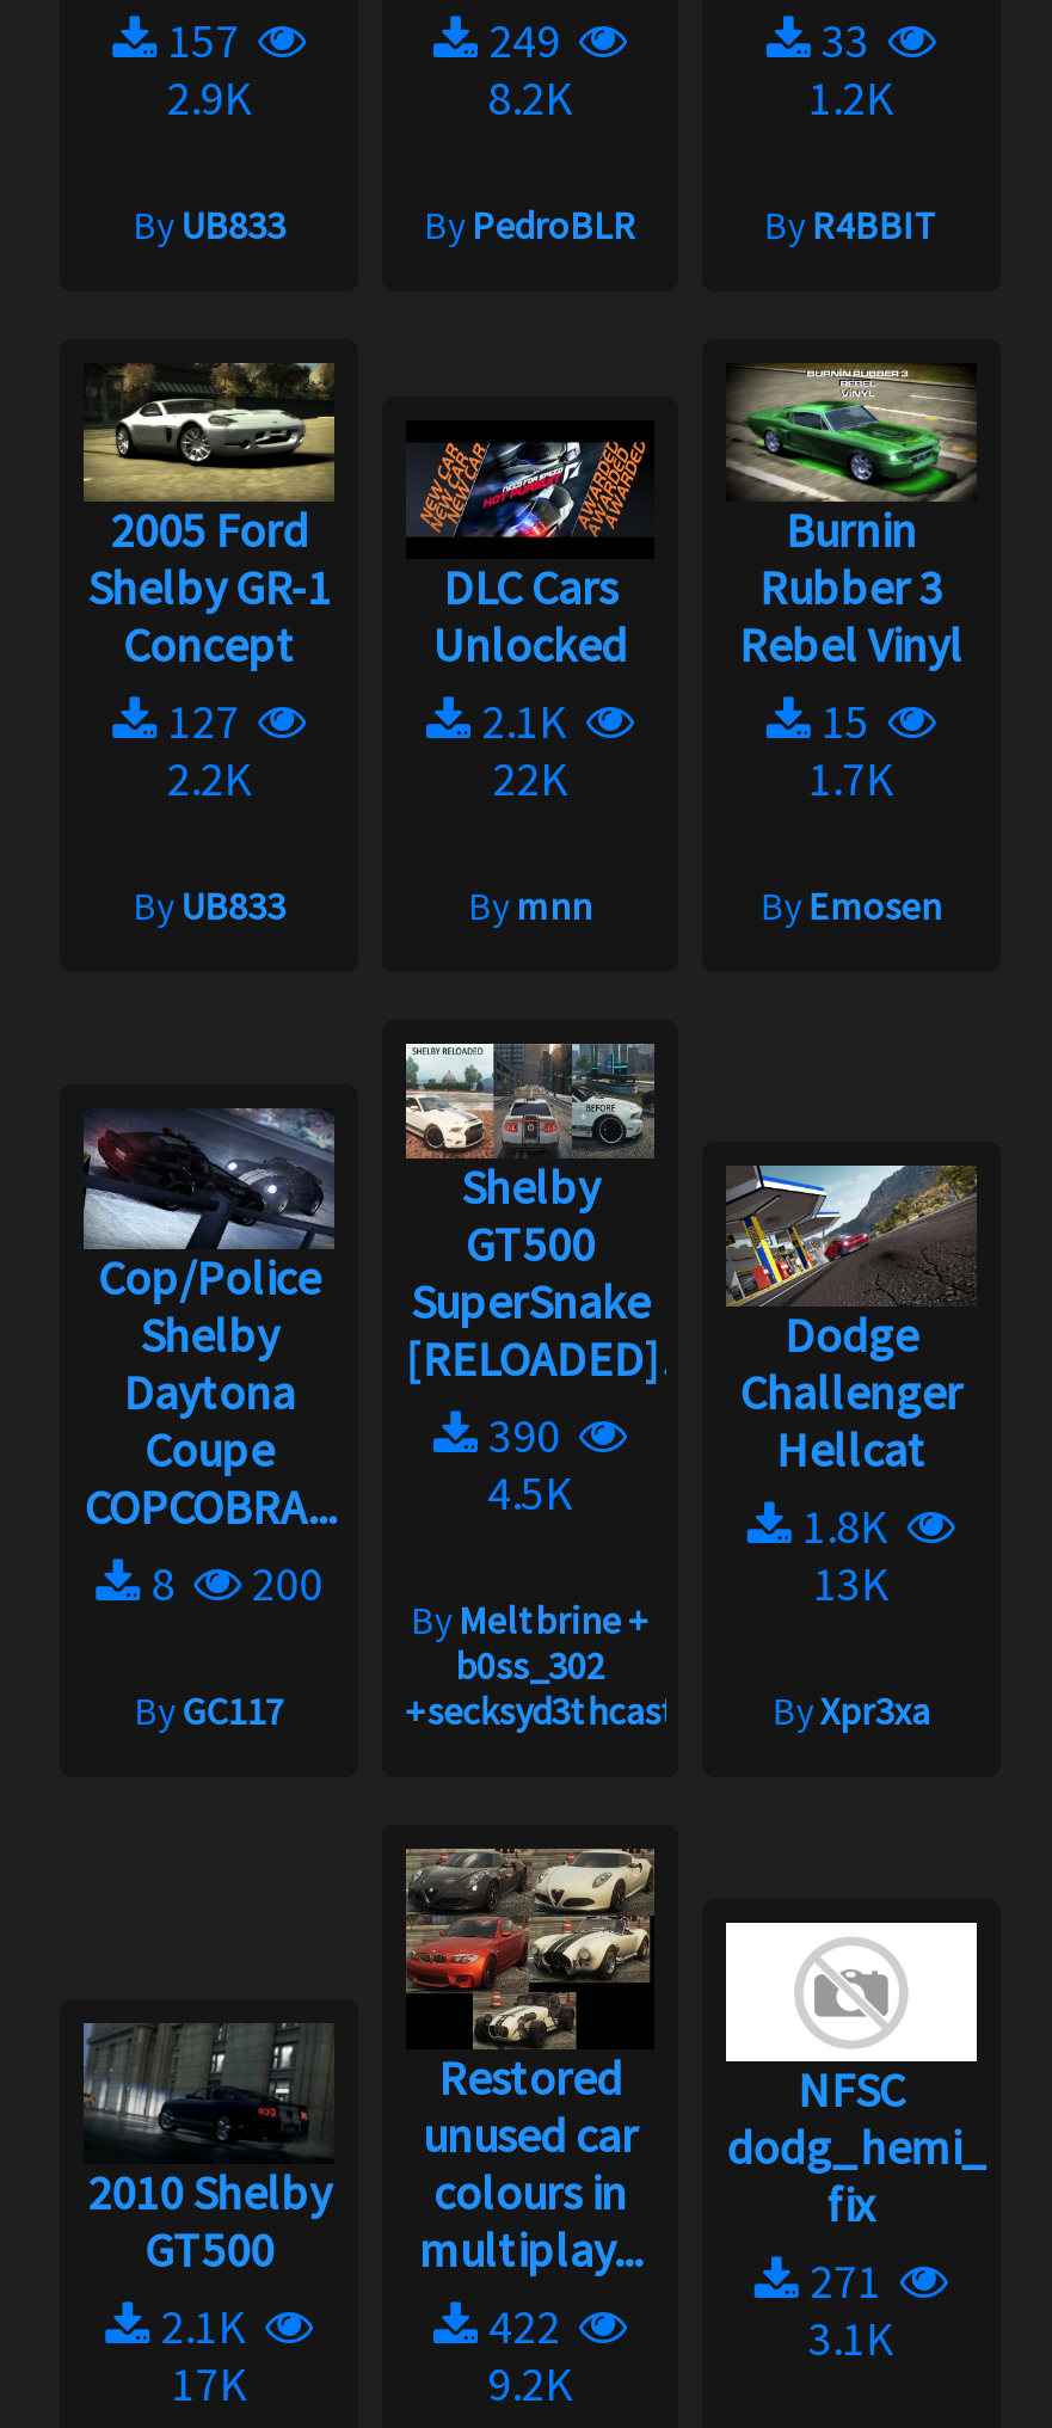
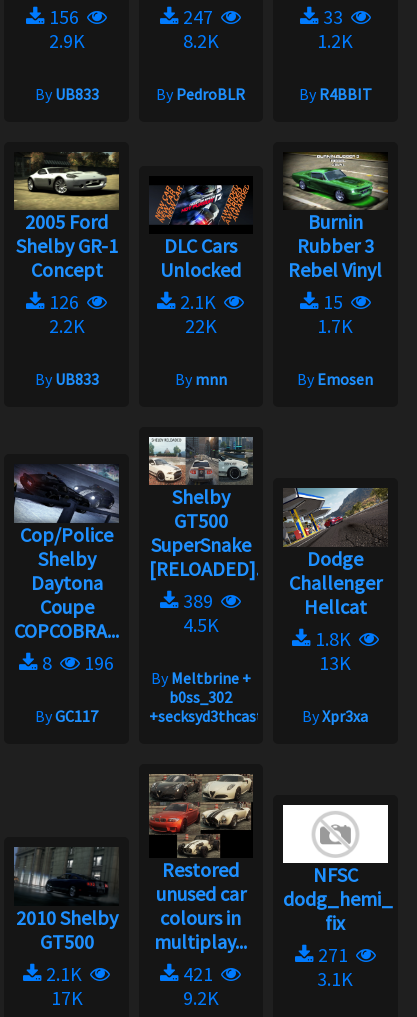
- 157
+ 156

- 249
+ 247

- 127
+ 126

- 390
+ 389

- 8 200
+ 8 196

- 422
+ 421
